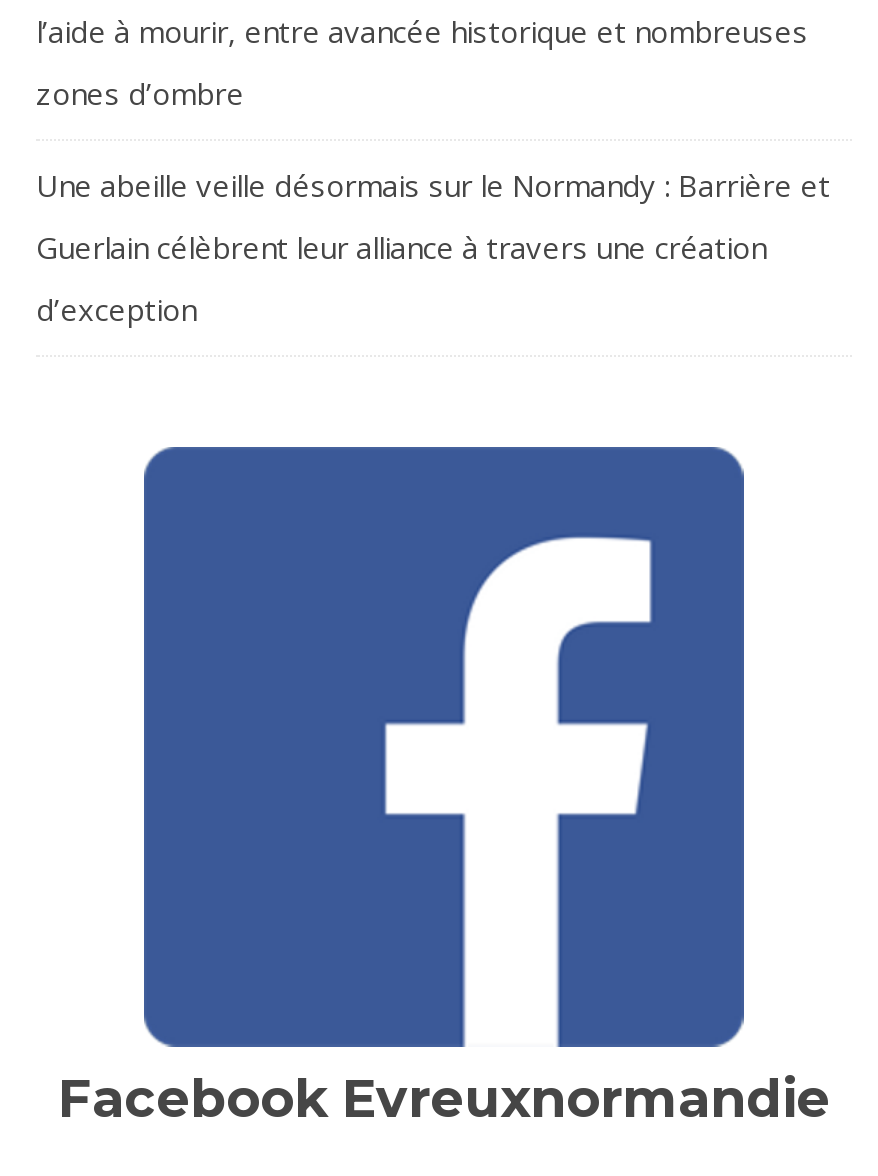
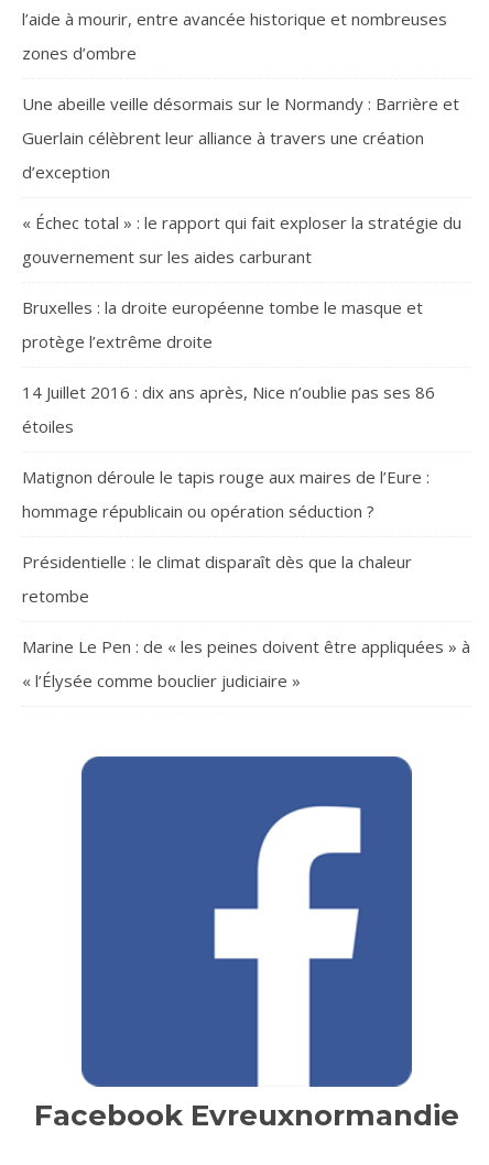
+ « Échec total » : le rapport qui fait exploser la stratégie du
+ gouvernement sur les aides carburant
+ Bruxelles : la droite européenne tombe le masque et
+ protège l’extrême droite
+ 14 Juillet 2016 : dix ans après, Nice n’oublie pas ses 86
+ étoiles
+ Matignon déroule le tapis rouge aux maires de l’Eure :
+ hommage républicain ou opération séduction ?
+ Présidentielle : le climat disparaît dès que la chaleur
+ retombe
+ Marine Le Pen : de « les peines doivent être appliquées » à
+ « l’Élysée comme bouclier judiciaire »
